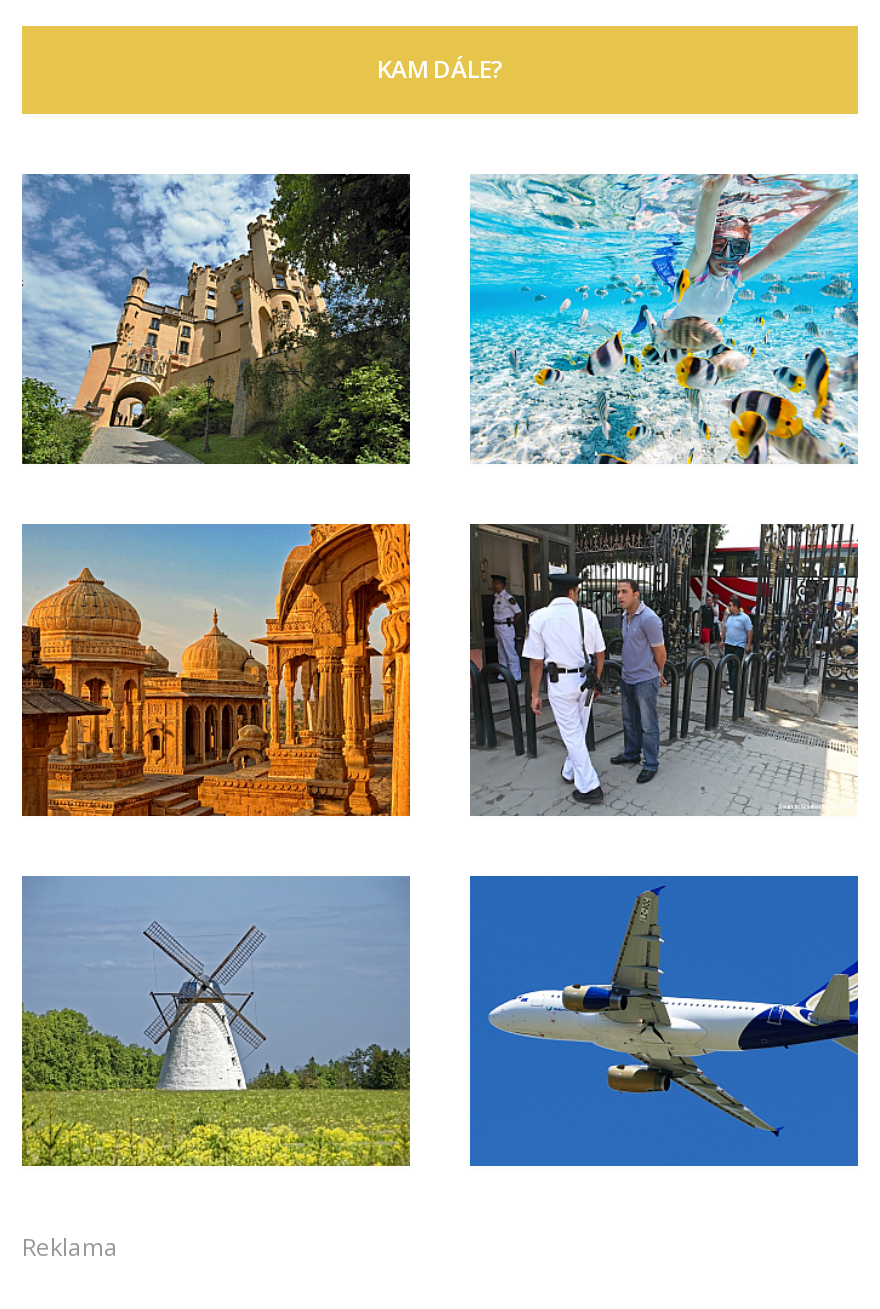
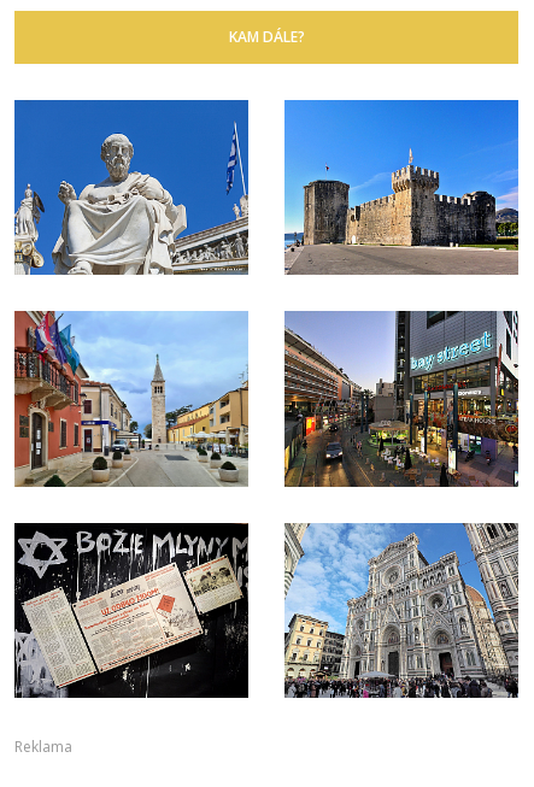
- [image]
+ [image]

- [image]
+ [image]

- [image]
+ [image]

- [image]
+ [image]

- [image]
+ [image]

- [image]
+ [image]
